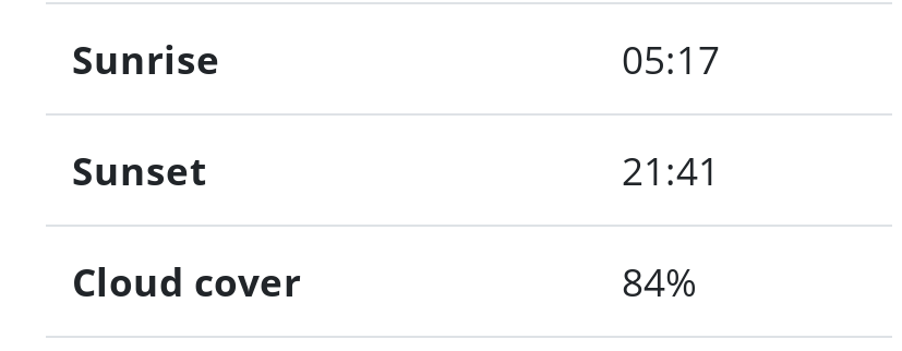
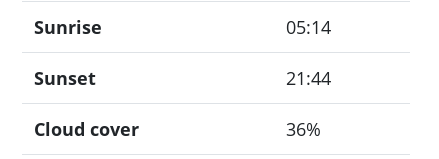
- 05:17
+ 05:14

- 21:41
+ 21:44

- 84%
+ 36%
